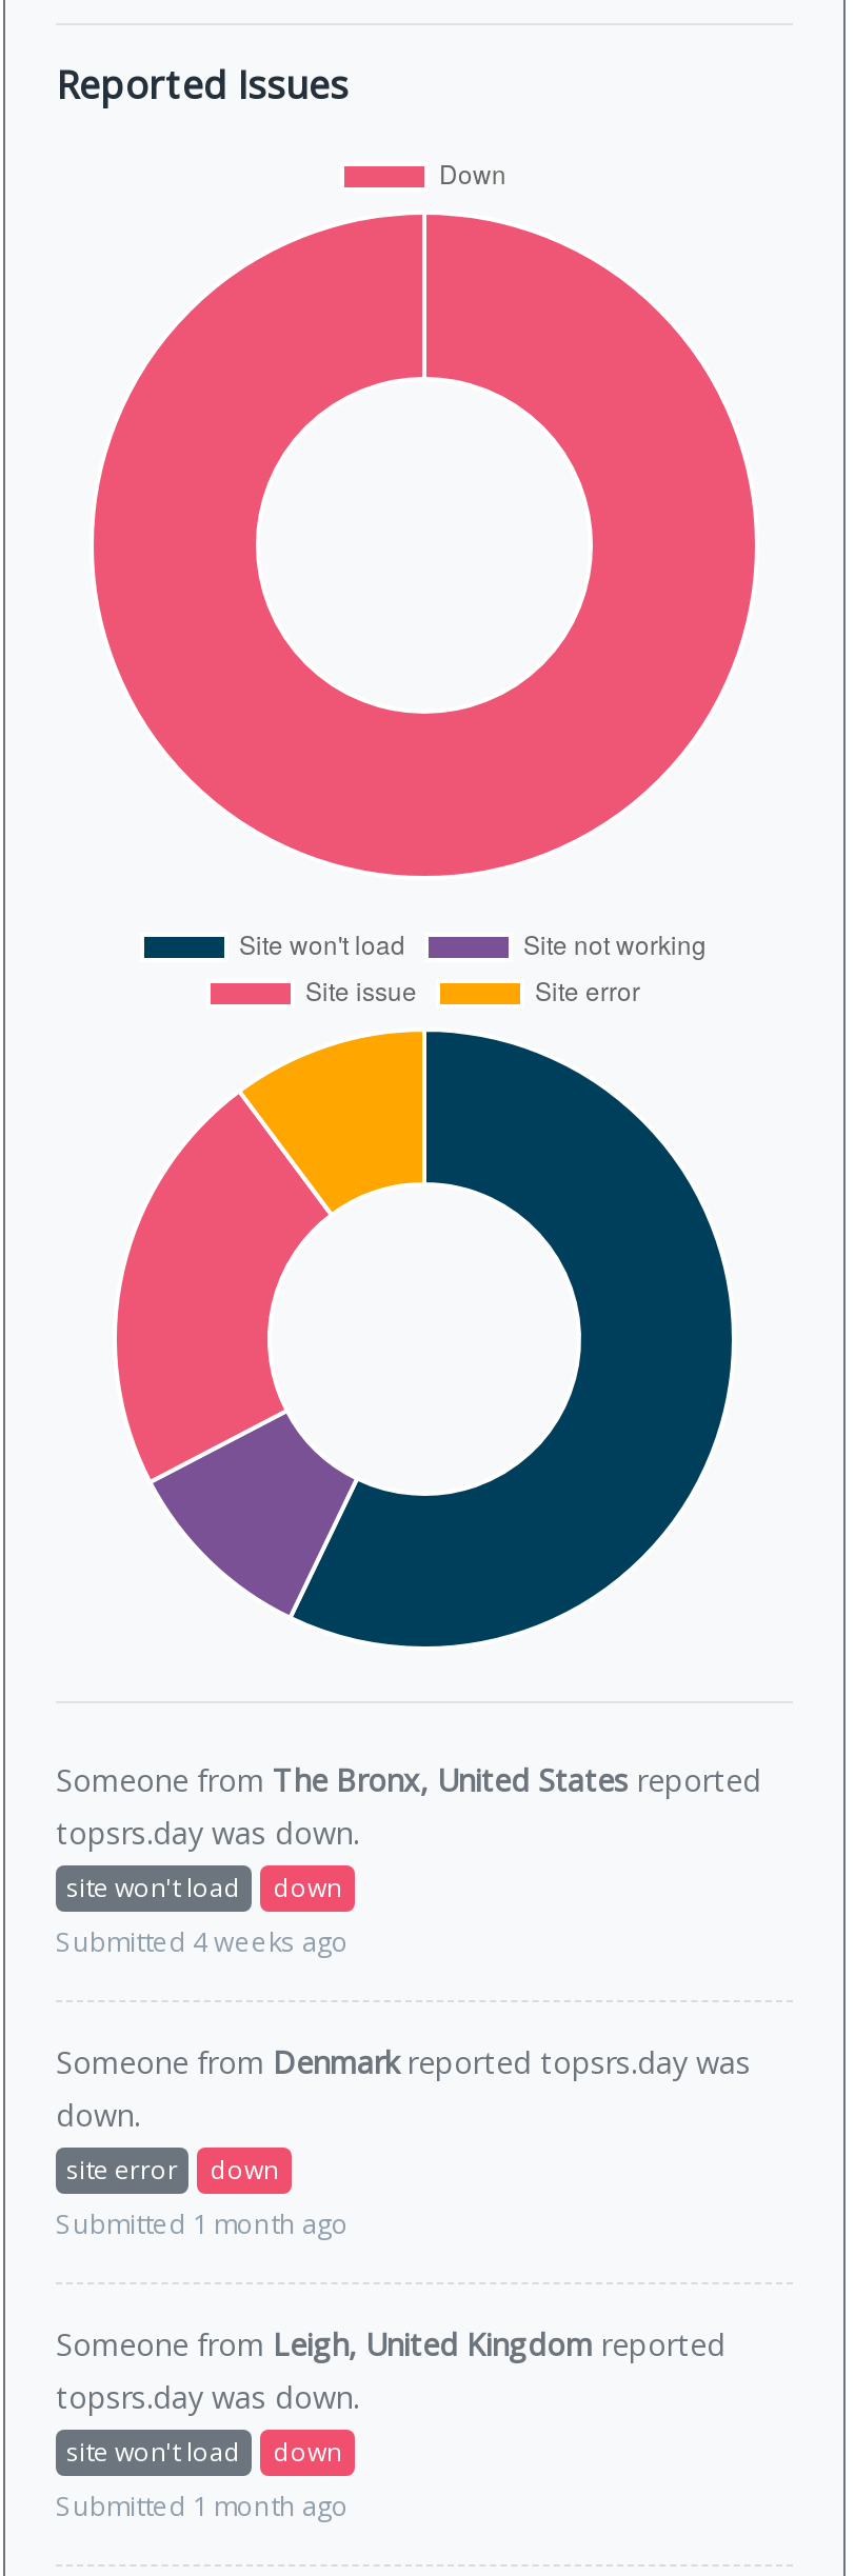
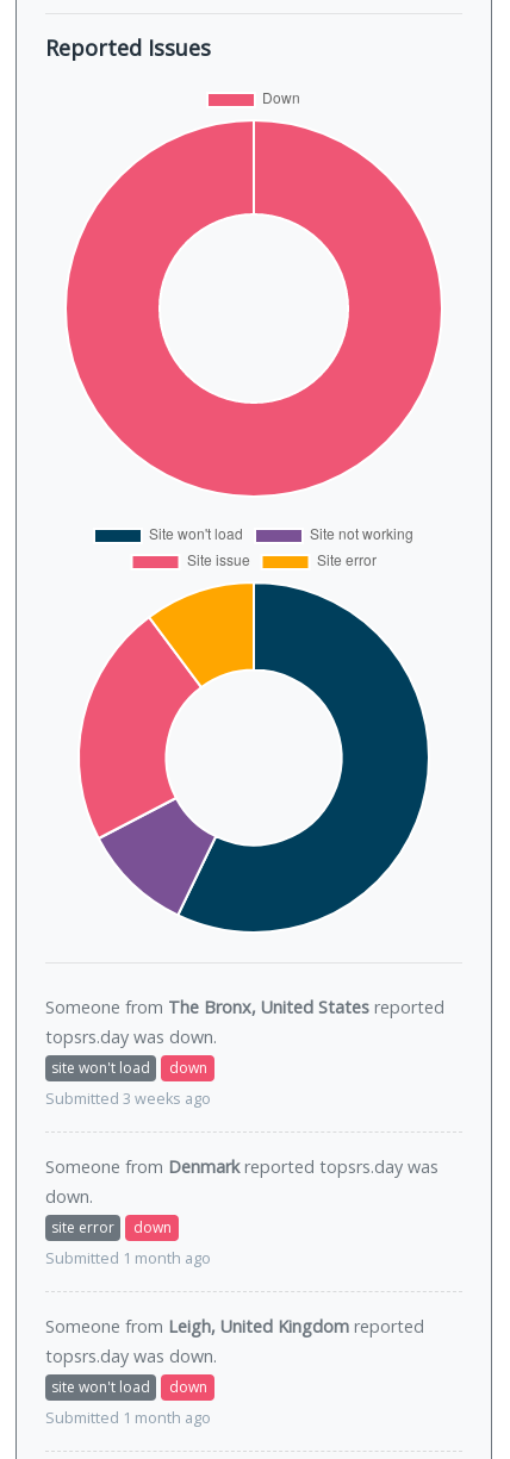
- Submitted 4 weeks ago
+ Submitted 3 weeks ago
